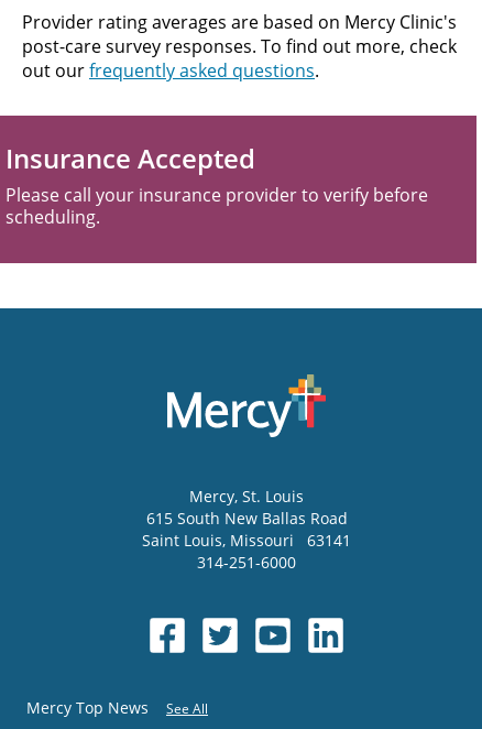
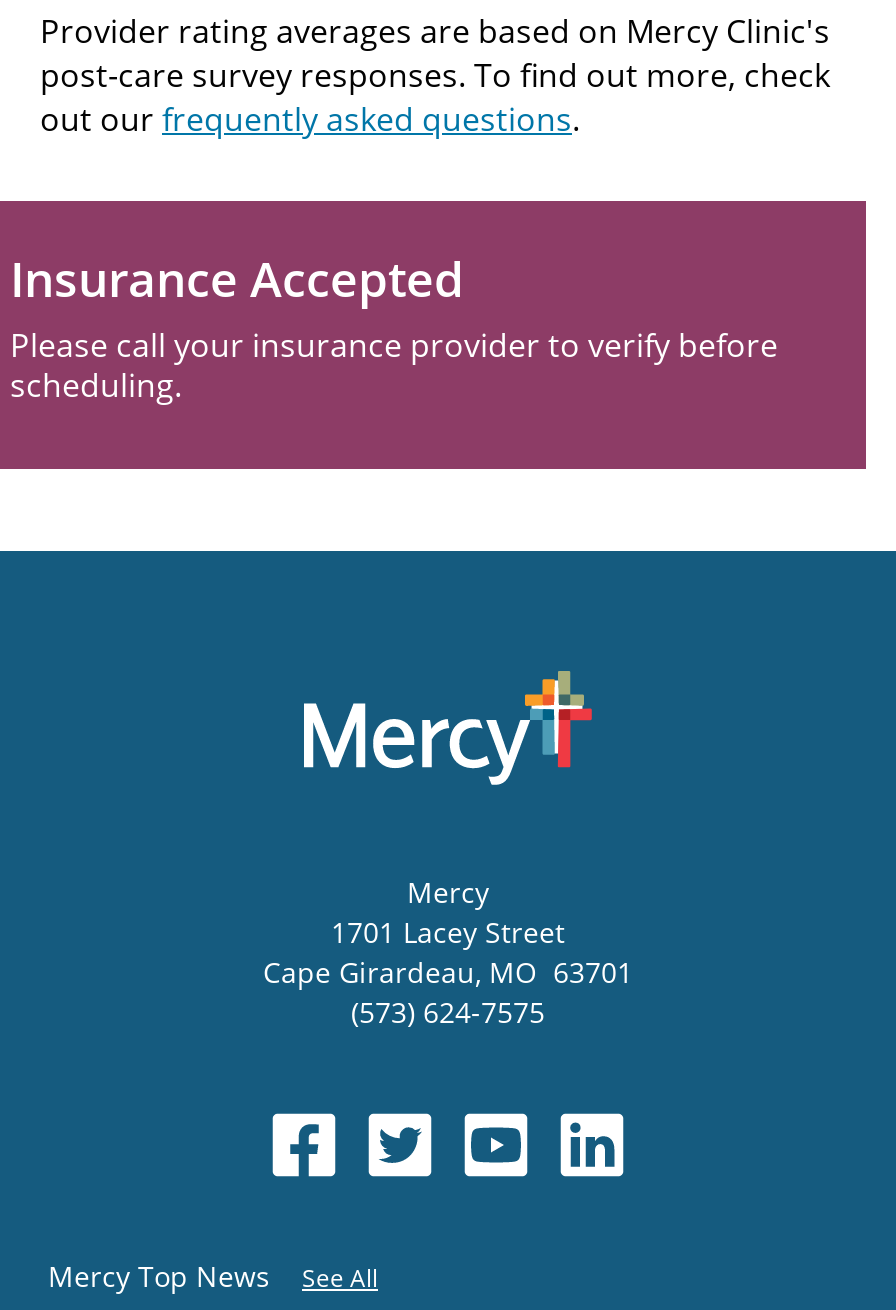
- Mercy, St. Louis
- 615 South New Ballas Road
- Saint Louis, Missouri 63141
- 314-251-6000
+ Mercy
+ 1701 Lacey Street
+ Cape Girardeau, MO 63701
+ (573) 624-7575
